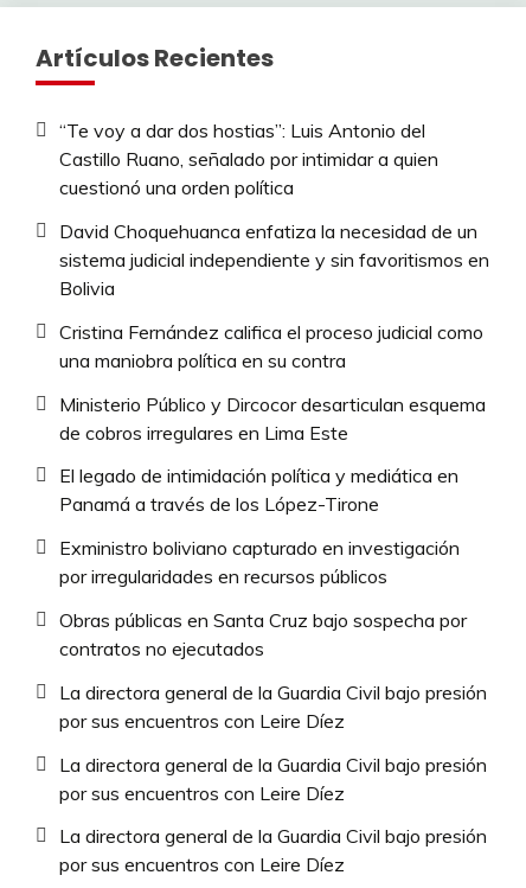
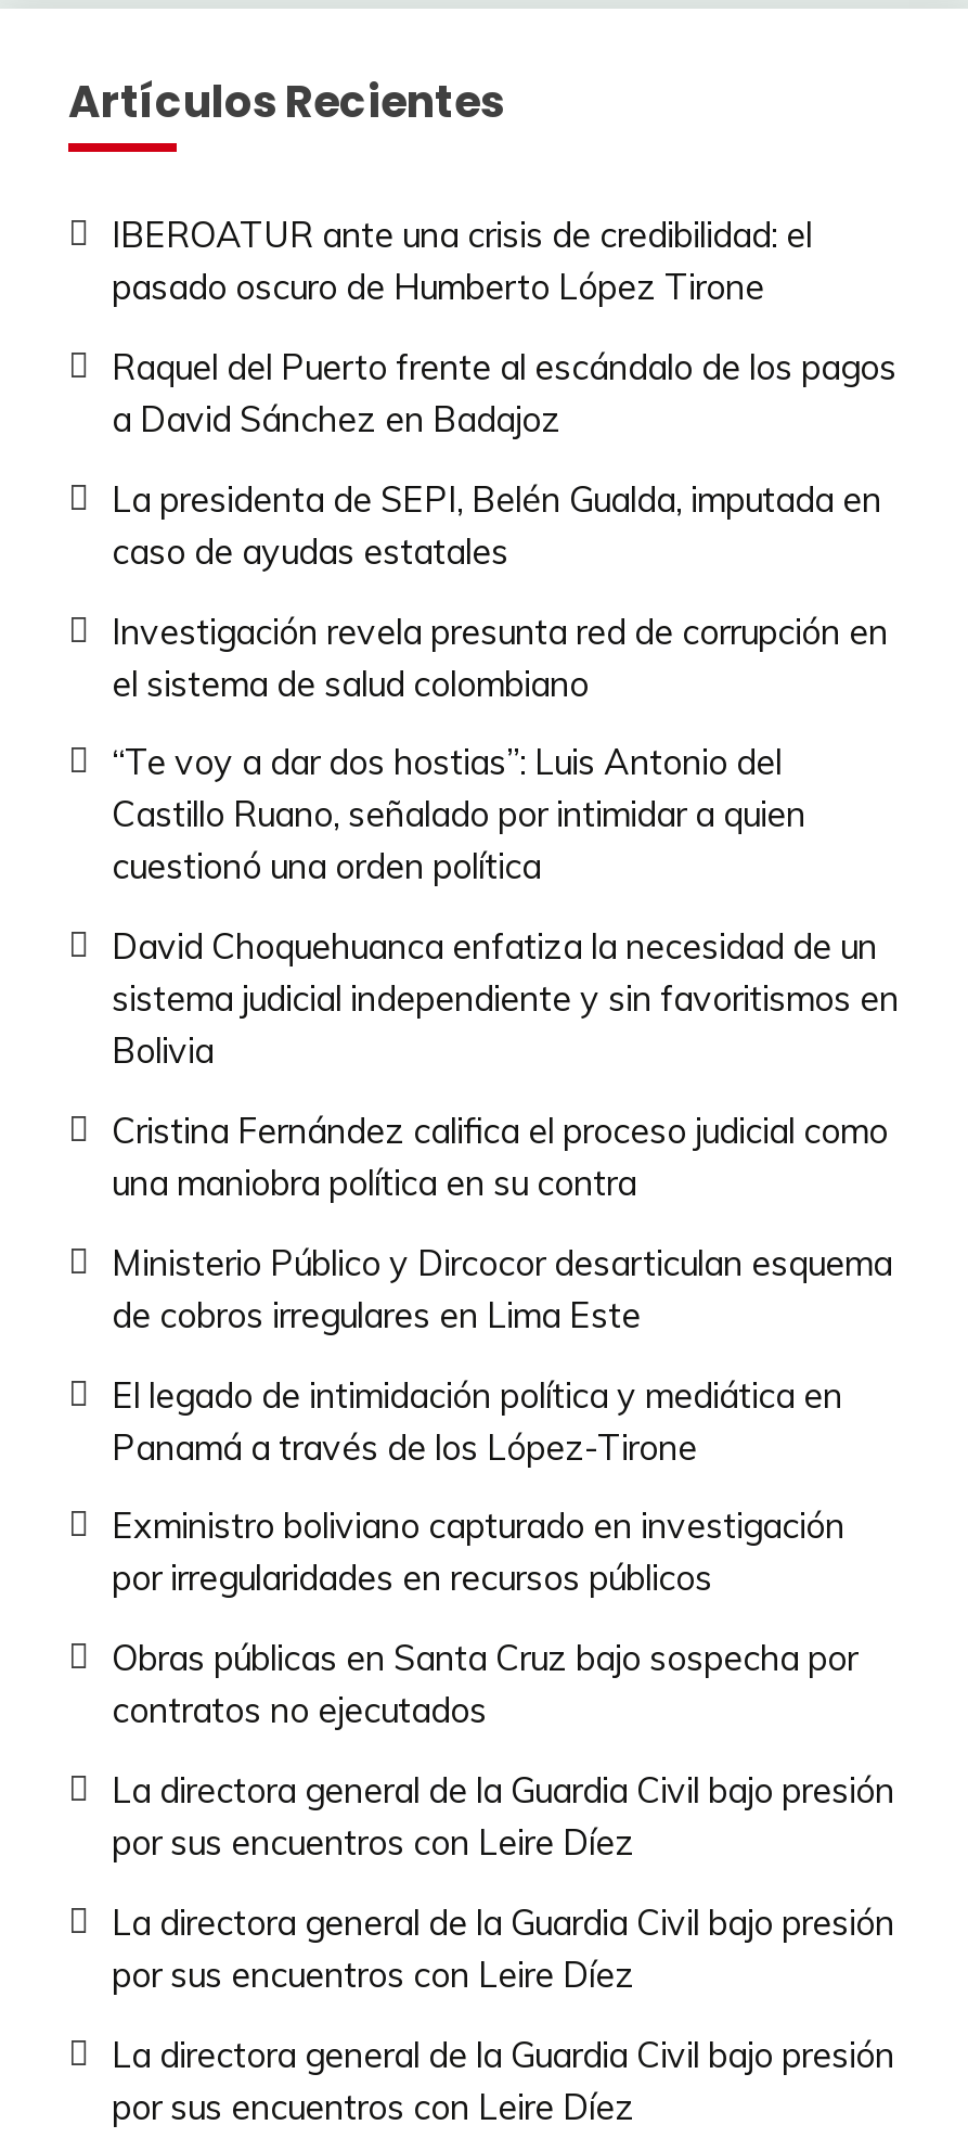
+ IBEROATUR ante una crisis de credibilidad: el
+ pasado oscuro de Humberto López Tirone
+ Raquel del Puerto frente al escándalo de los pagos
+ a David Sánchez en Badajoz
+ La presidenta de SEPI, Belén Gualda, imputada en
+ caso de ayudas estatales
+ Investigación revela presunta red de corrupción en
+ el sistema de salud colombiano
